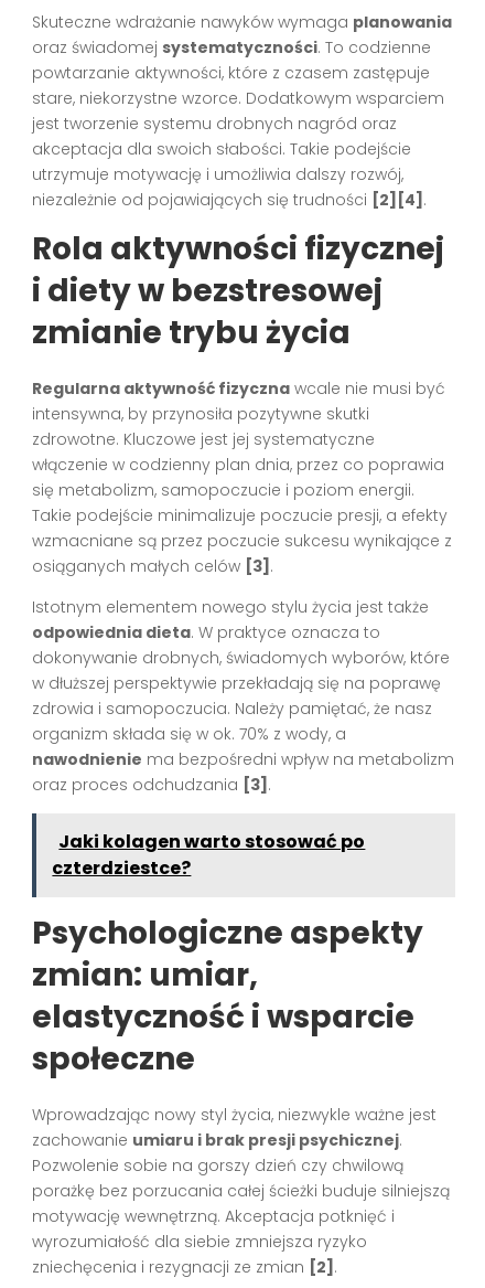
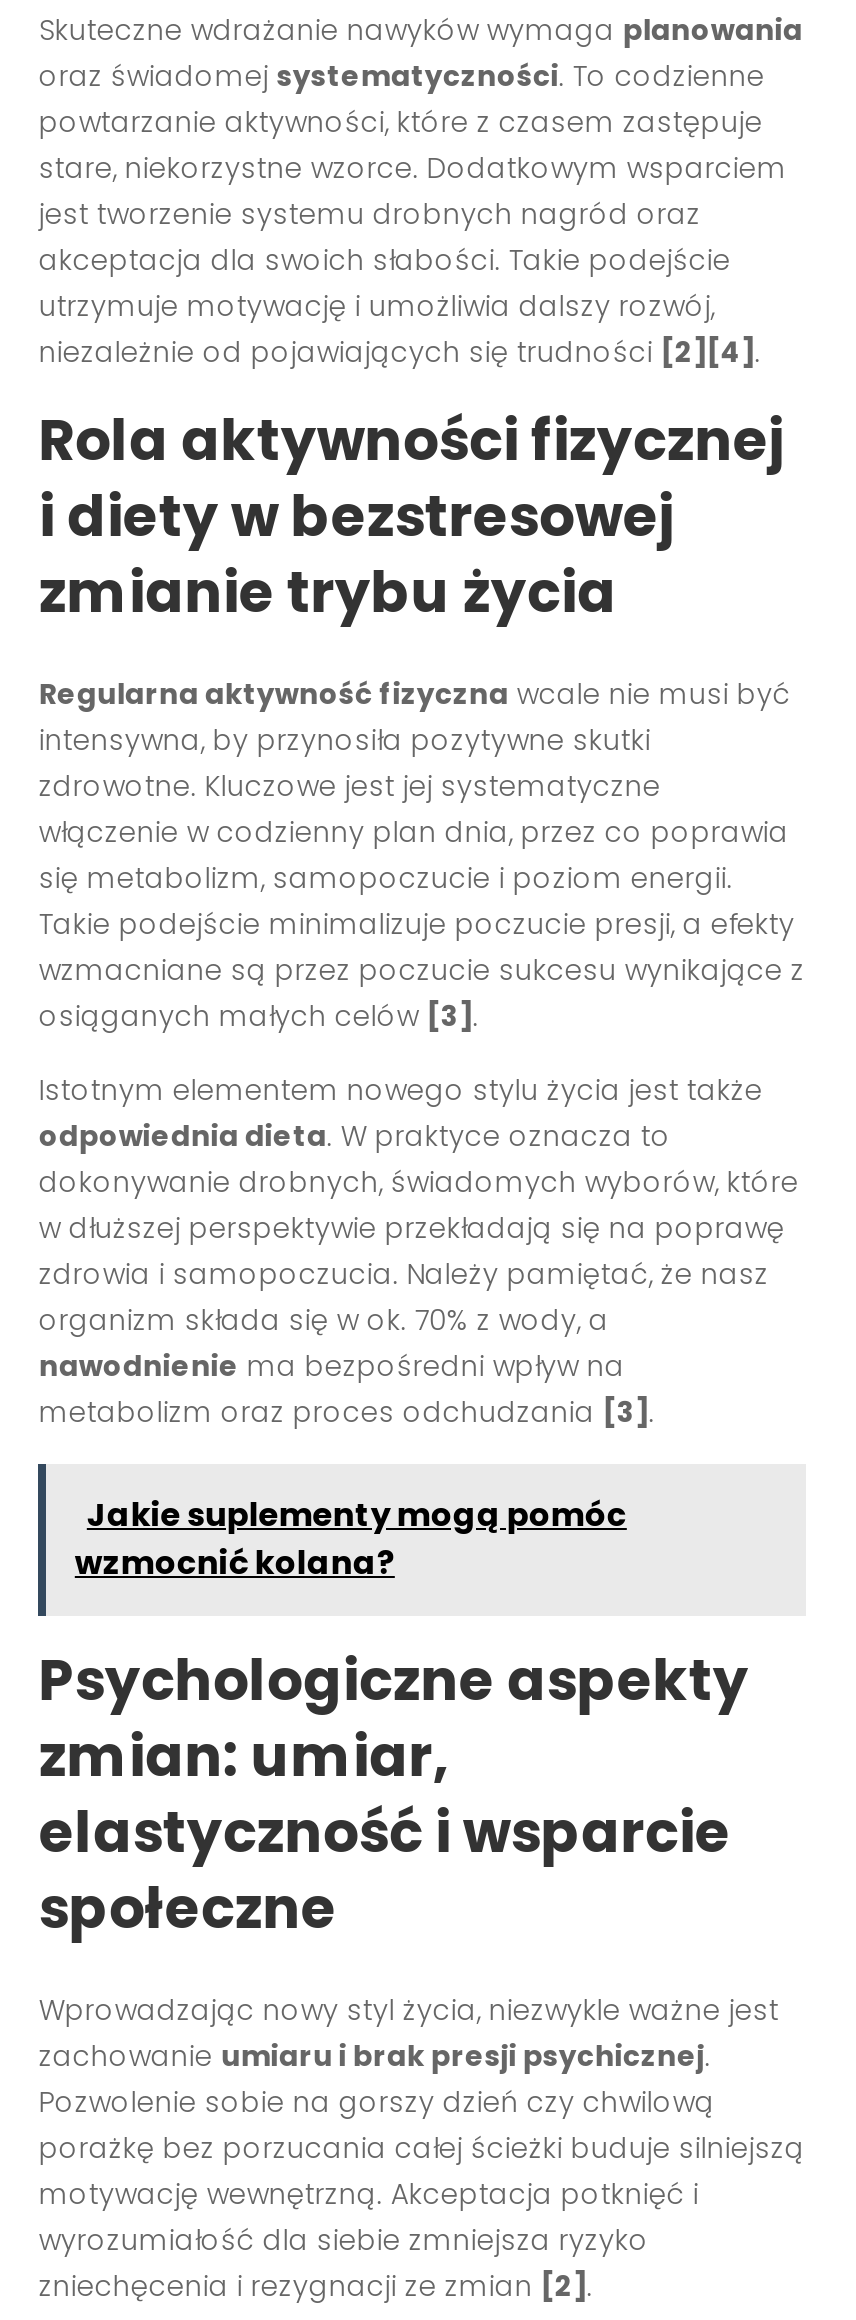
- Jaki kolagen warto stosować po
- czterdziestce?
+ Jakie suplementy mogą pomóc
+ wzmocnić kolana?
